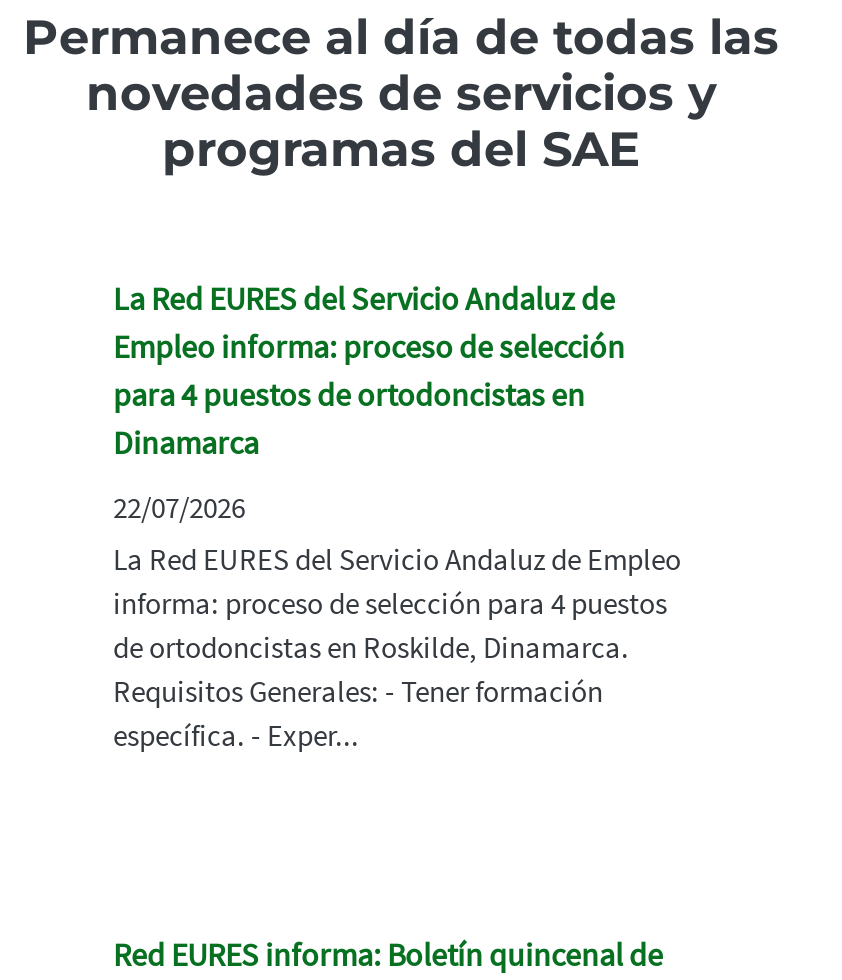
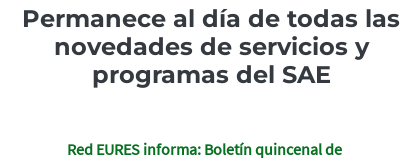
- La Red EURES del Servicio Andaluz de
- Empleo informa: proceso de selección
- para 4 puestos de ortodoncistas en
- Dinamarca
- 22/07/2026
- La Red EURES del Servicio Andaluz de Empleo
- informa: proceso de selección para 4 puestos
- de ortodoncistas en Roskilde, Dinamarca.
- Requisitos Generales: - Tener formación
- específica. - Exper...
